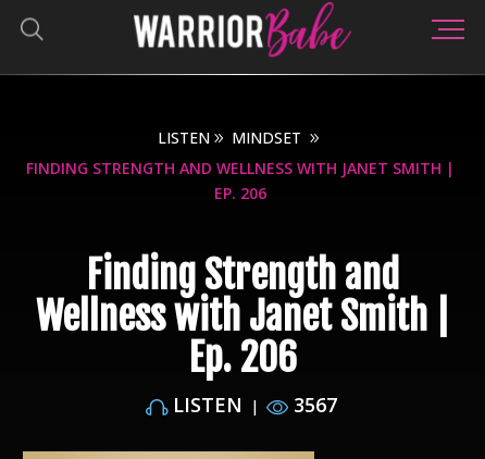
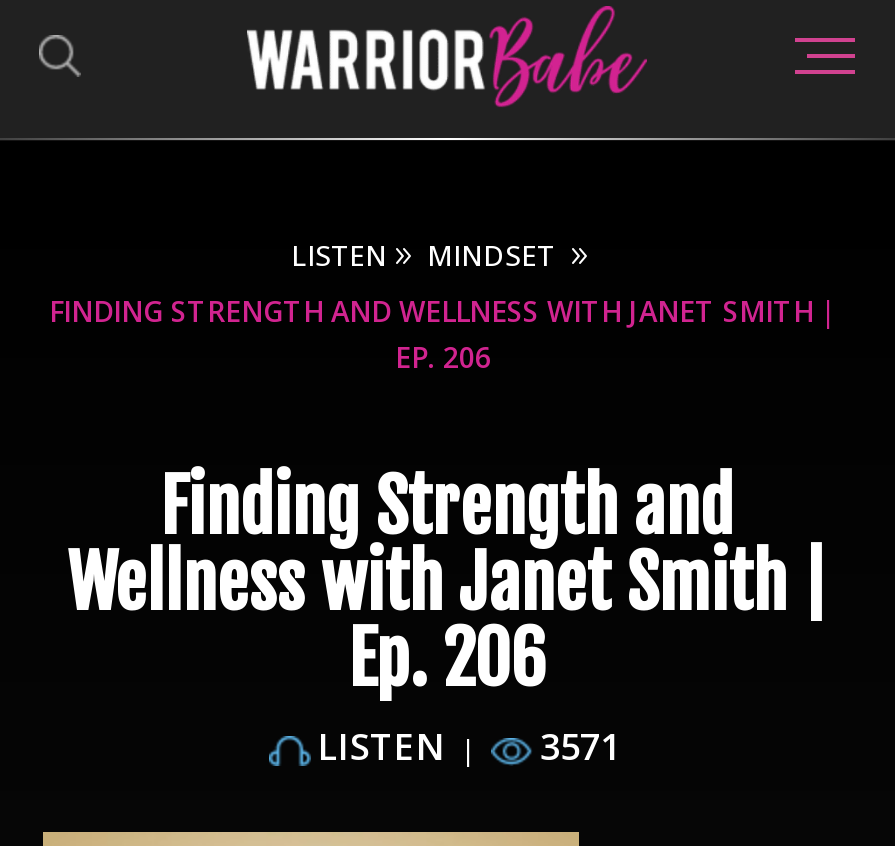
- 3567
+ 3571
